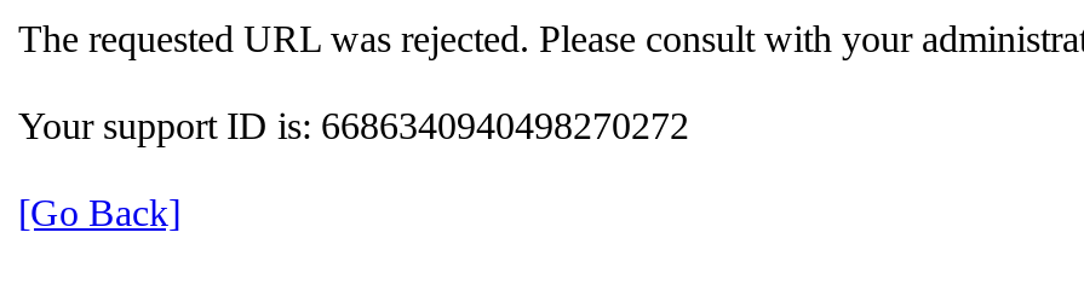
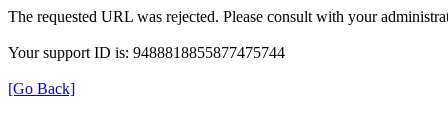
- Your support ID is: 6686340940498270272
+ Your support ID is: 9488818855877475744
